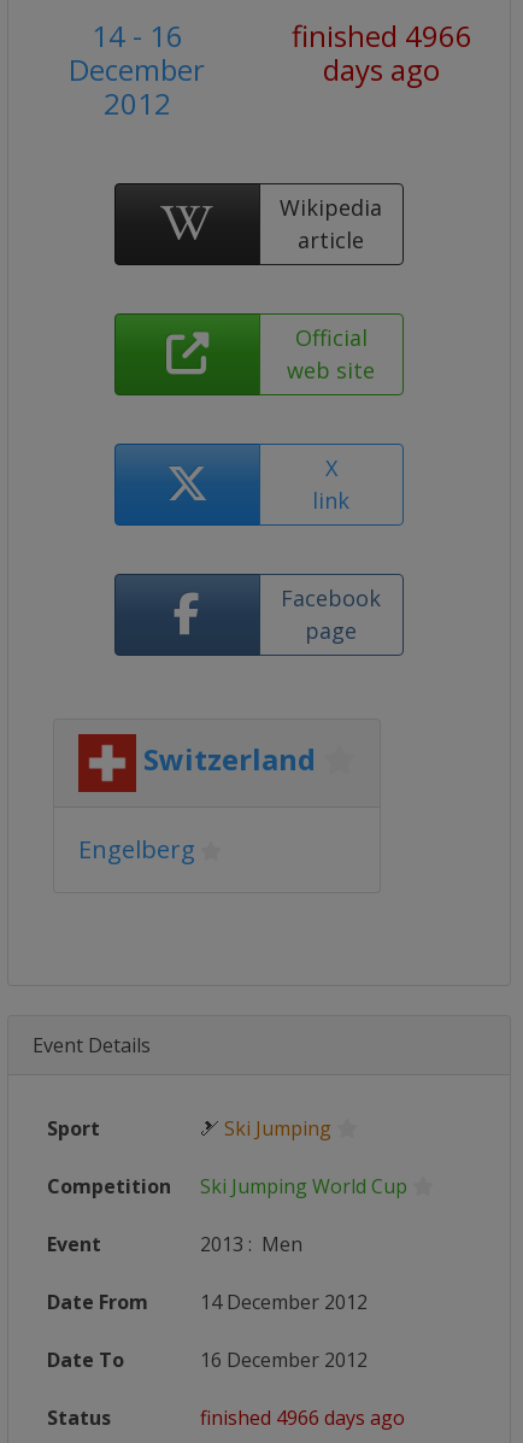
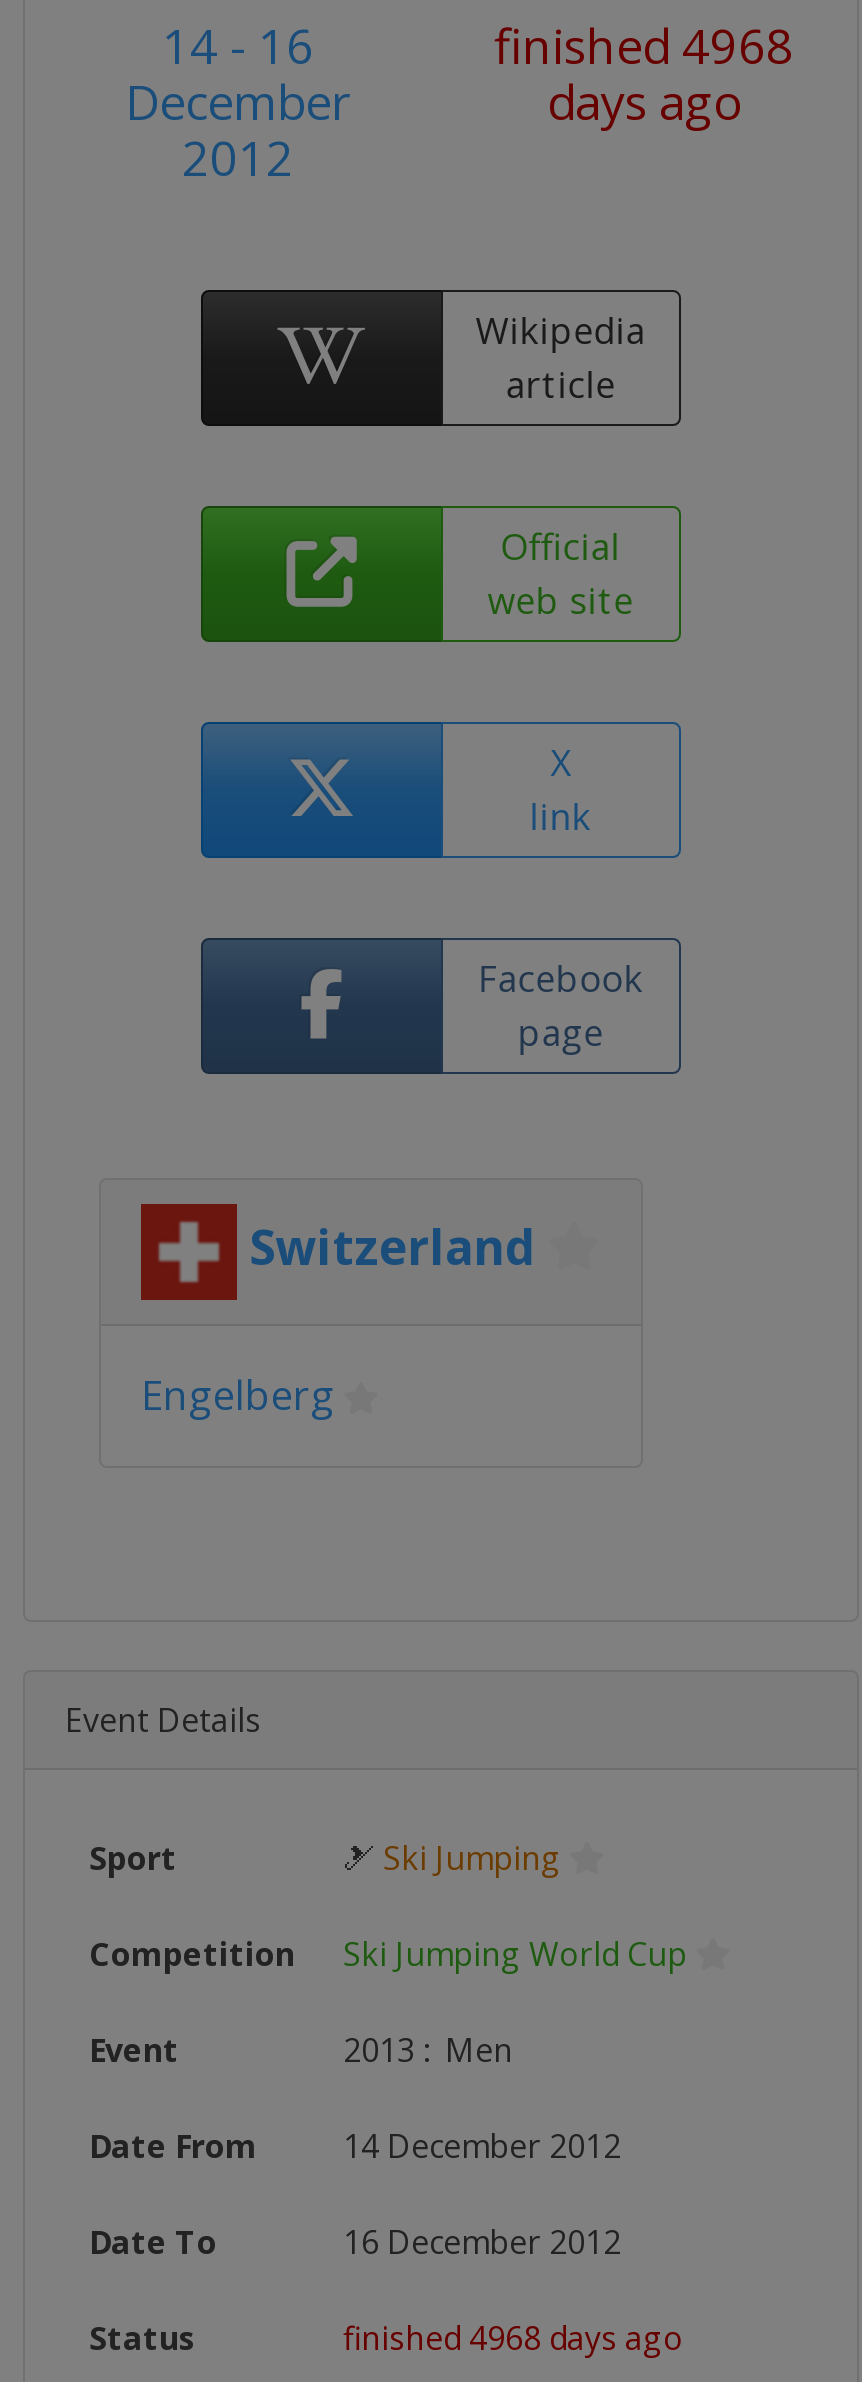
- finished 4966
+ finished 4968

- finished 4966 days ago
+ finished 4968 days ago
